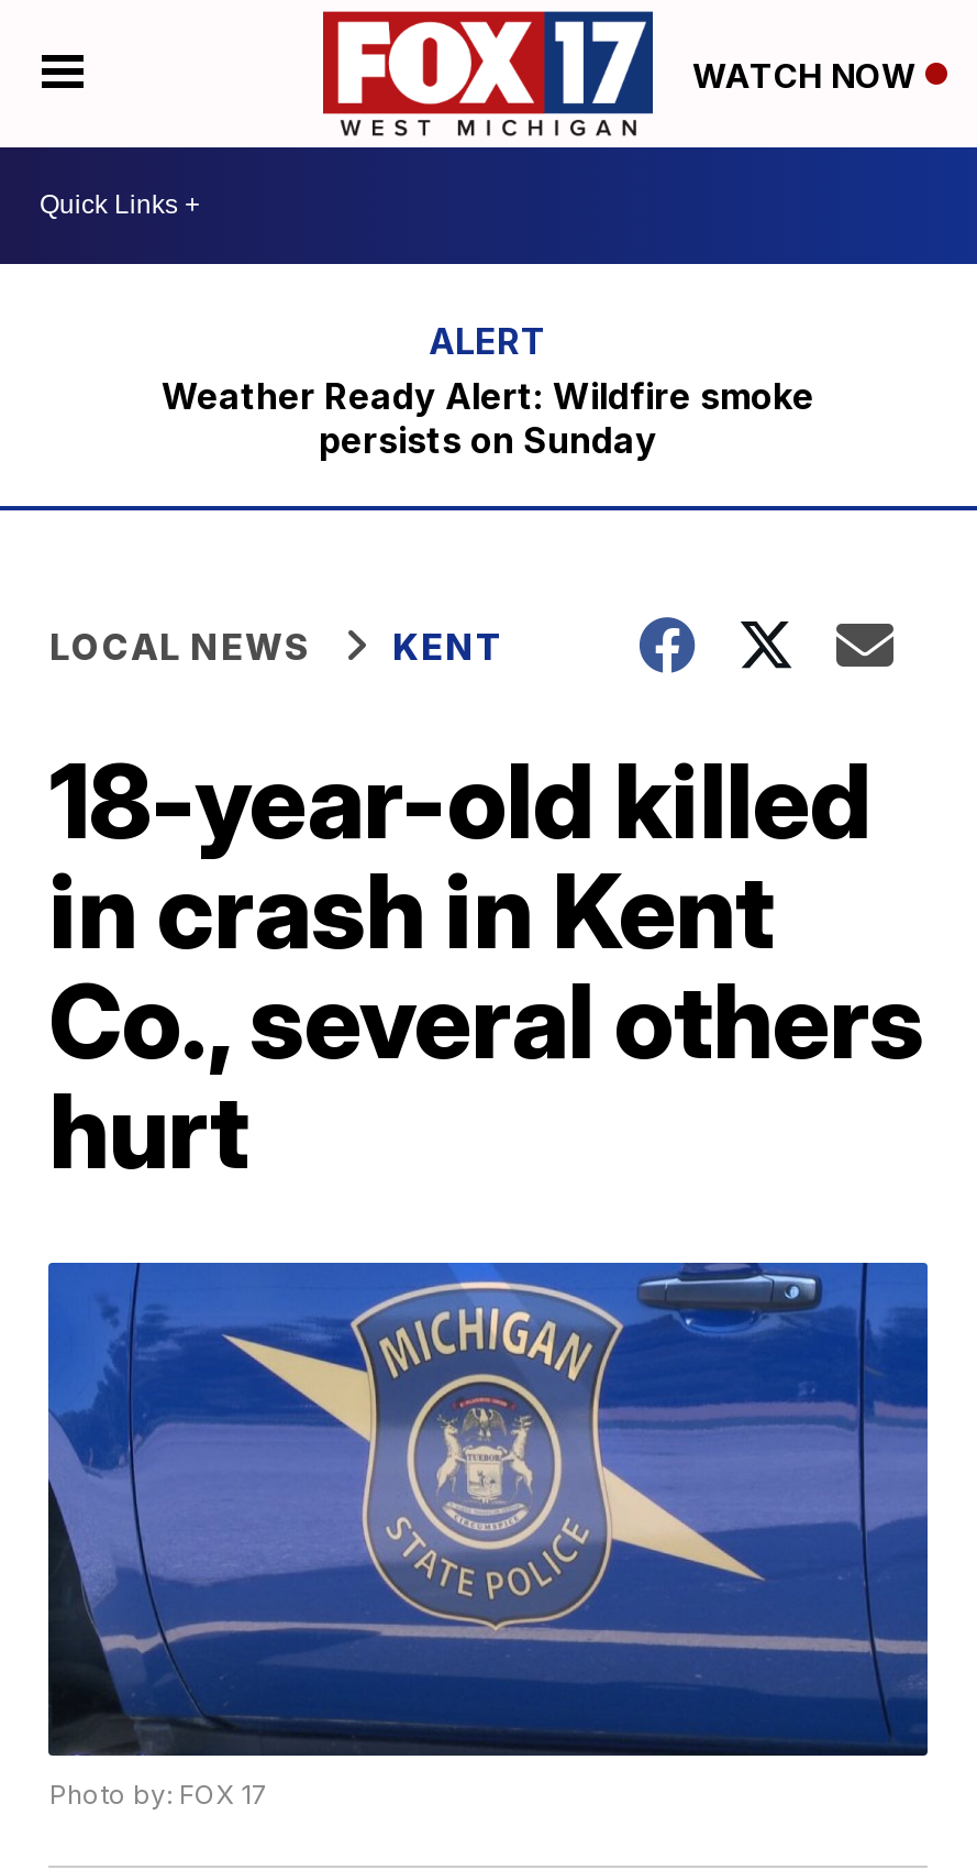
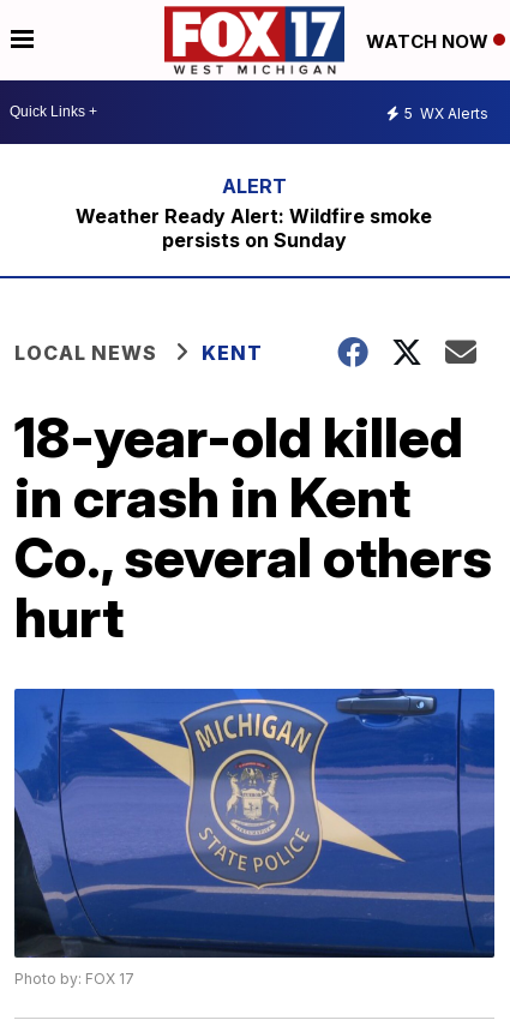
+ 5 WX Alerts
